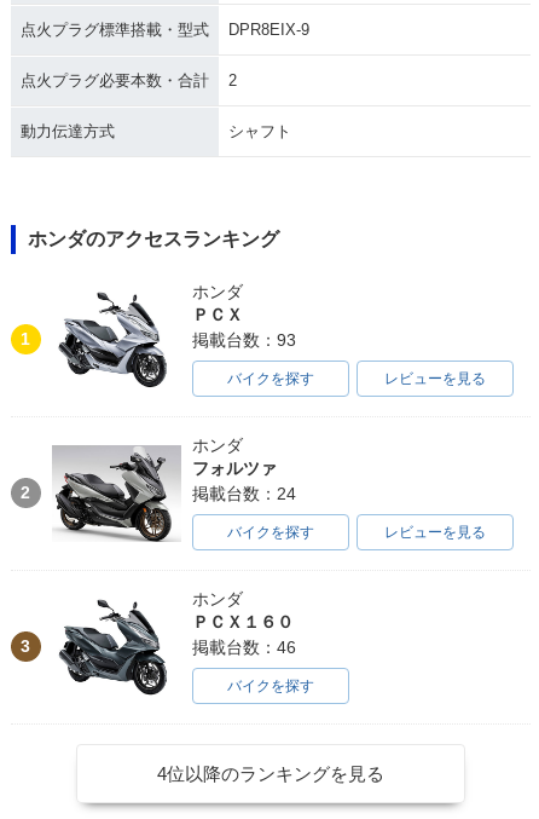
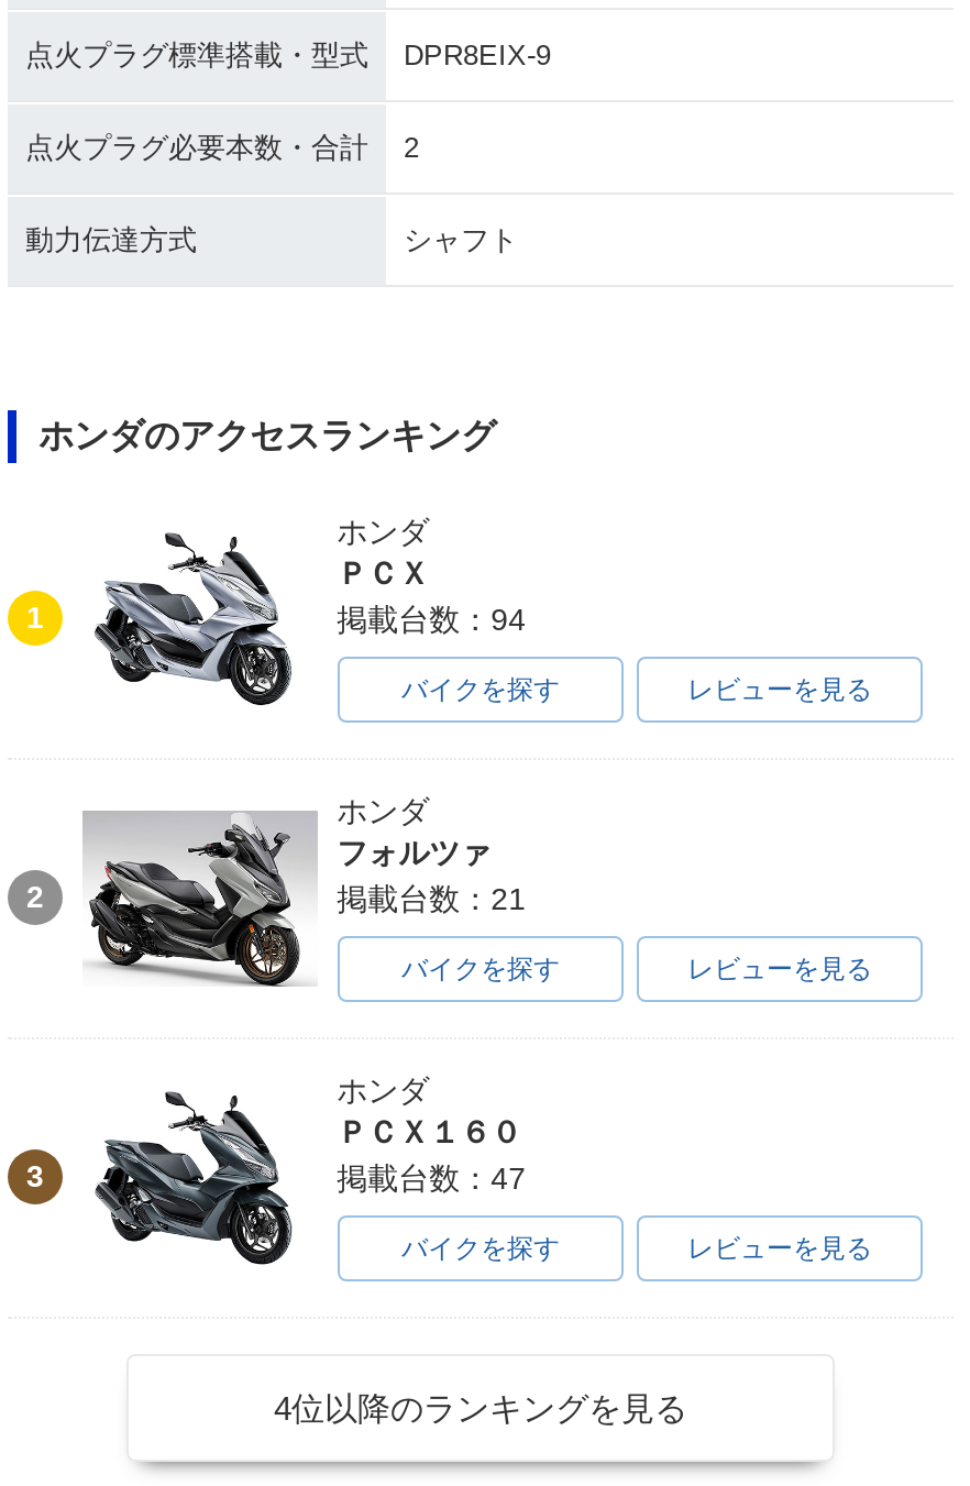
- 掲載台数：93
+ 掲載台数：94

- 掲載台数：24
+ 掲載台数：21

- 掲載台数：46
+ 掲載台数：47

+ レビューを見る
